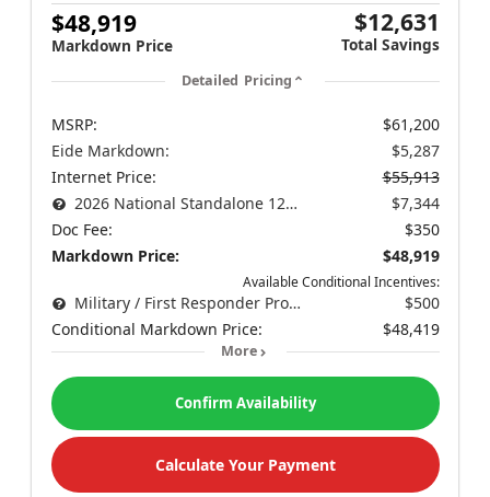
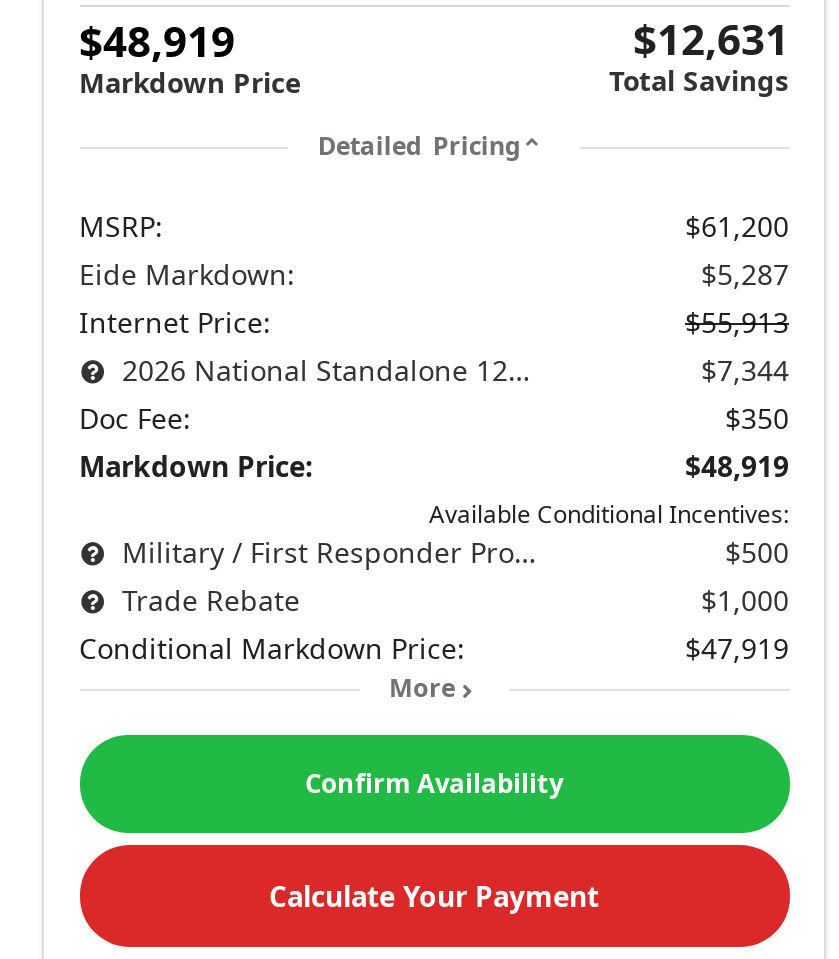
+ Trade Rebate
+ $1,000

- $48,419
+ $47,919
